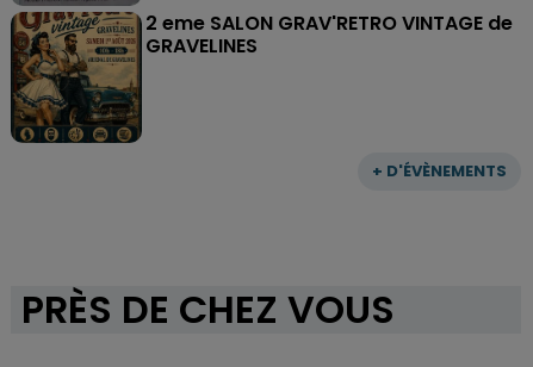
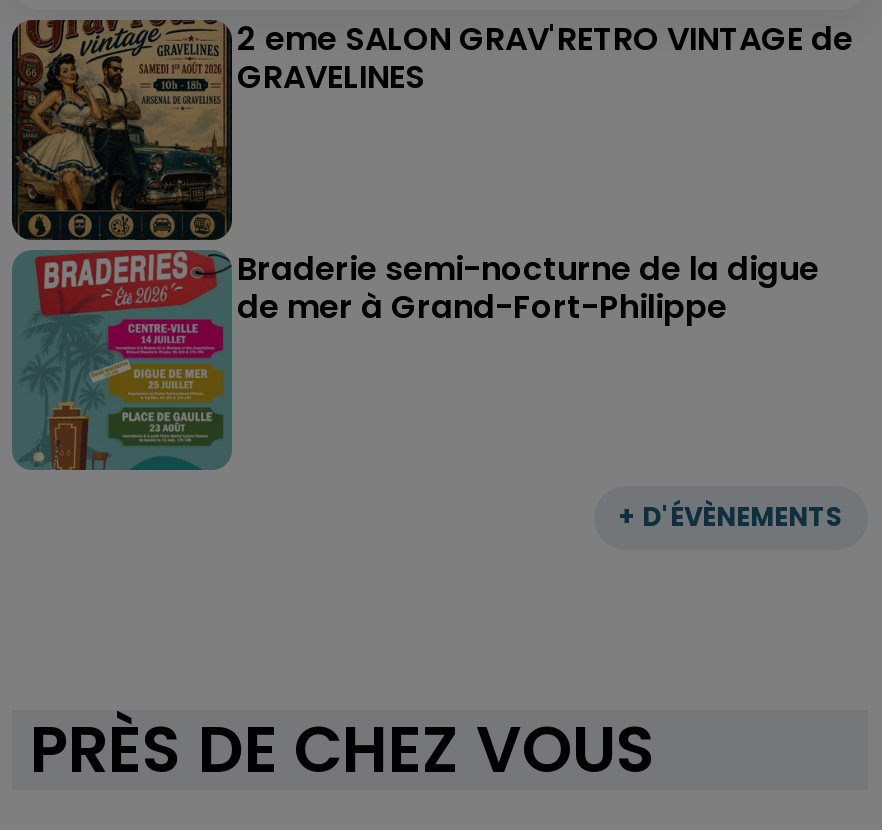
+ [image]
+ Braderie semi-nocturne de la digue
+ de mer à Grand-Fort-Philippe
